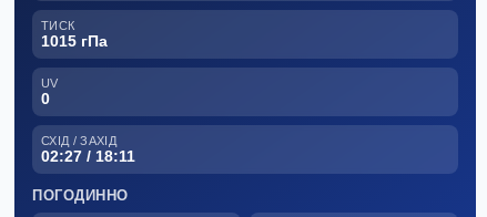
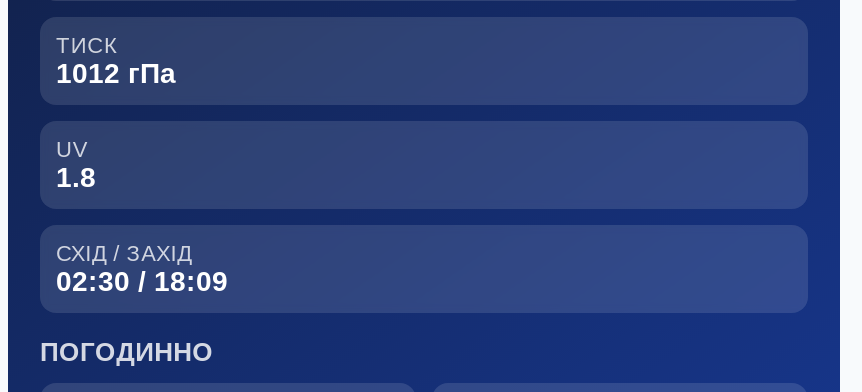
- 1015 гПа
+ 1012 гПа

- 0
+ 1.8

- 02:27 / 18:11
+ 02:30 / 18:09
